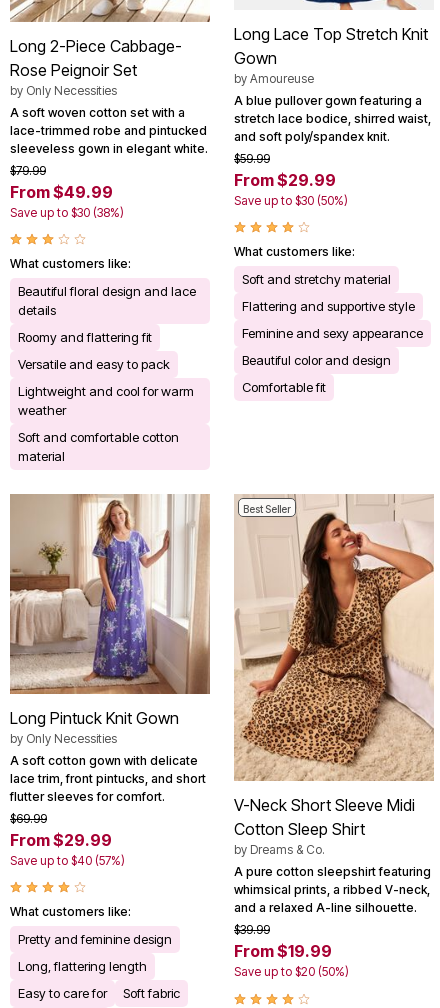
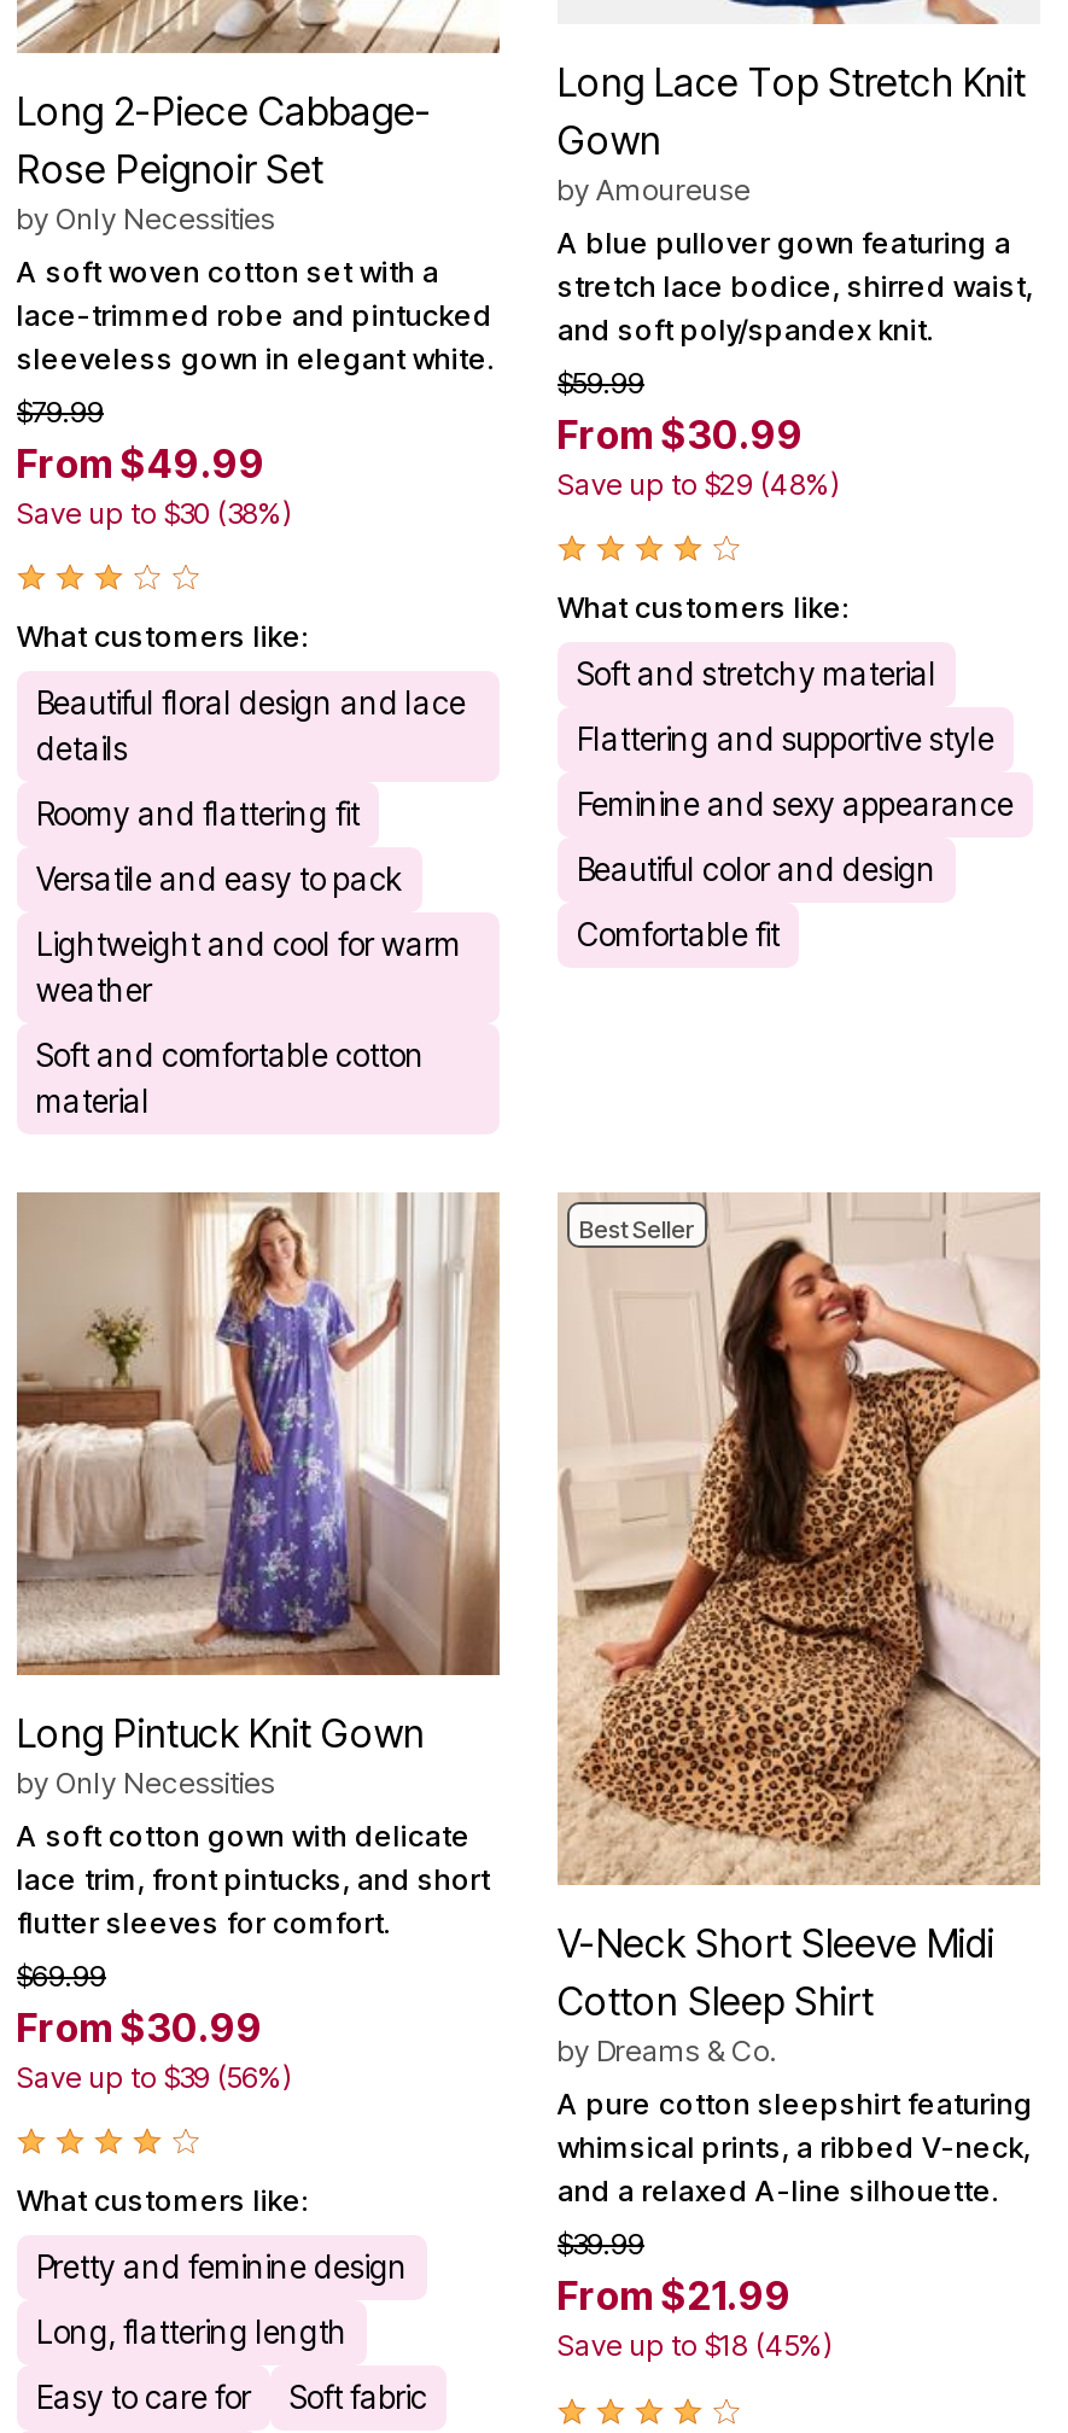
- From $29.99
+ From $30.99

- Save up to $30 (50%)
+ Save up to $29 (48%)

- From $29.99
+ From $30.99

- Save up to $40 (57%)
+ Save up to $39 (56%)

- From $19.99
+ From $21.99

- Save up to $20 (50%)
+ Save up to $18 (45%)
